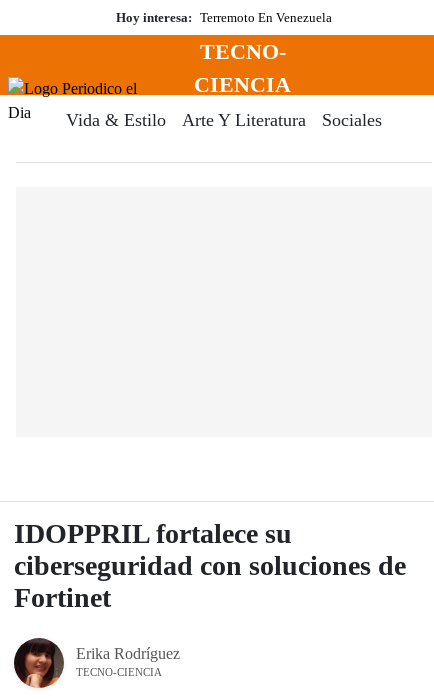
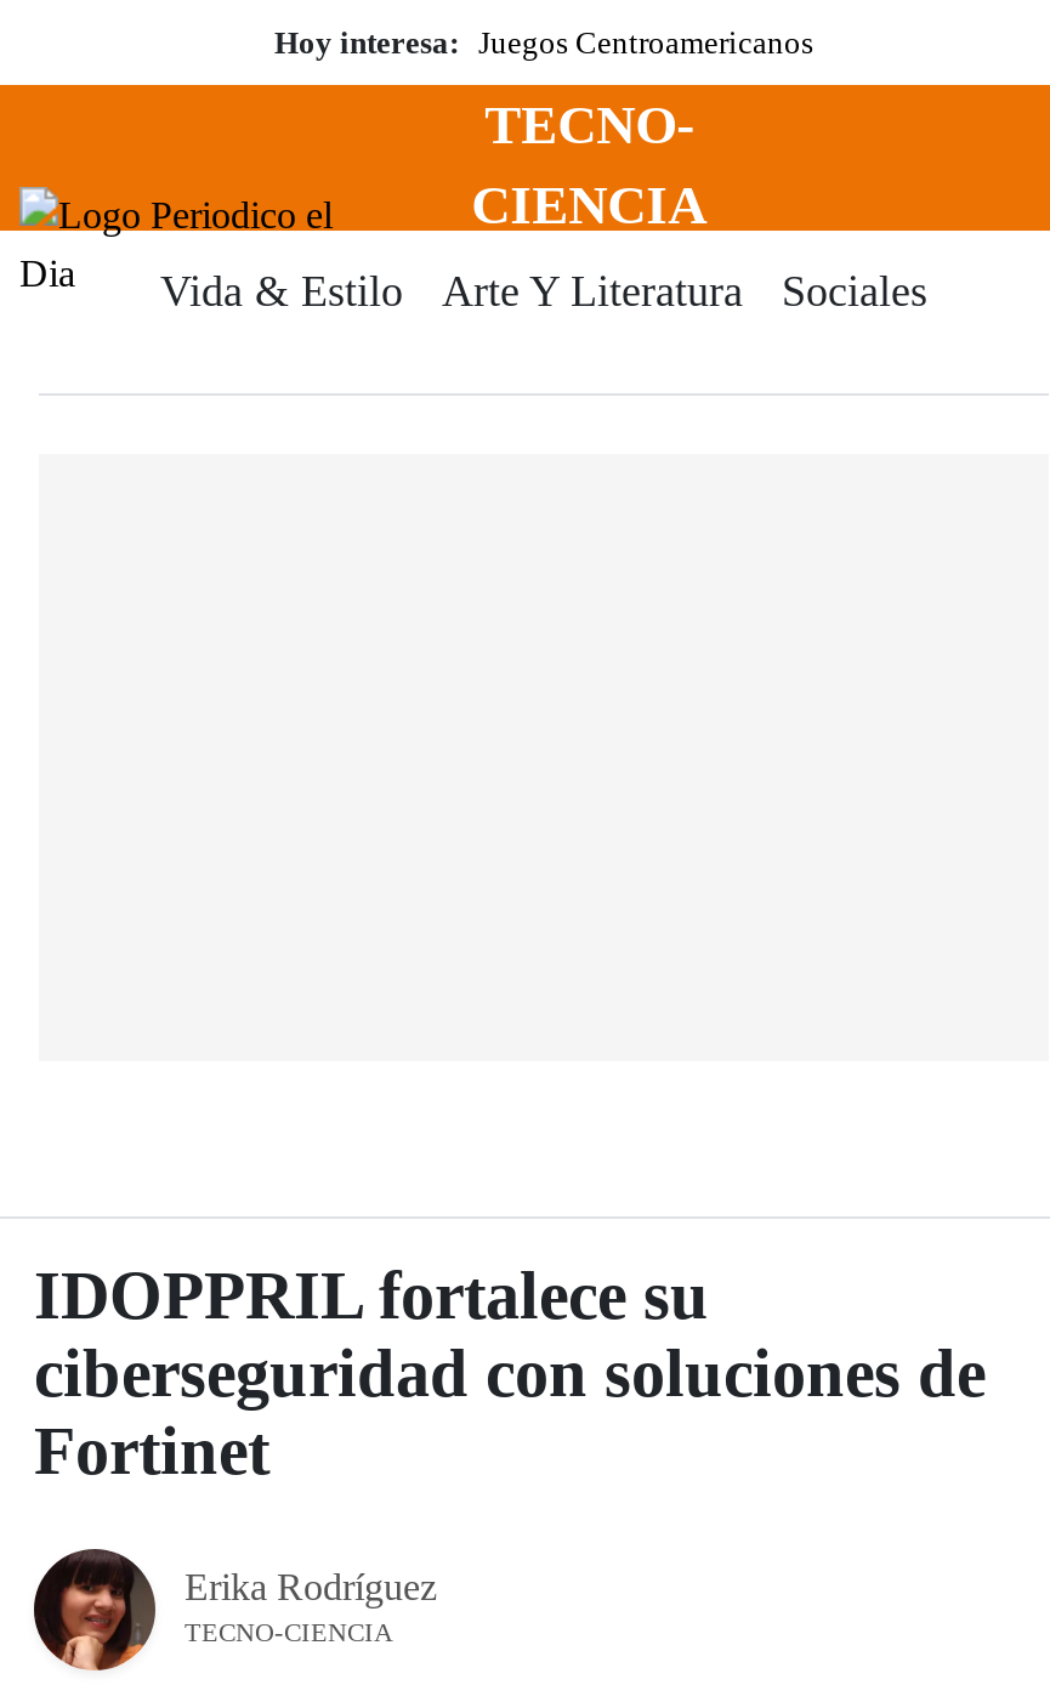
- Hoy interesa: Terremoto En Venezuela
+ Hoy interesa: Juegos Centroamericanos
